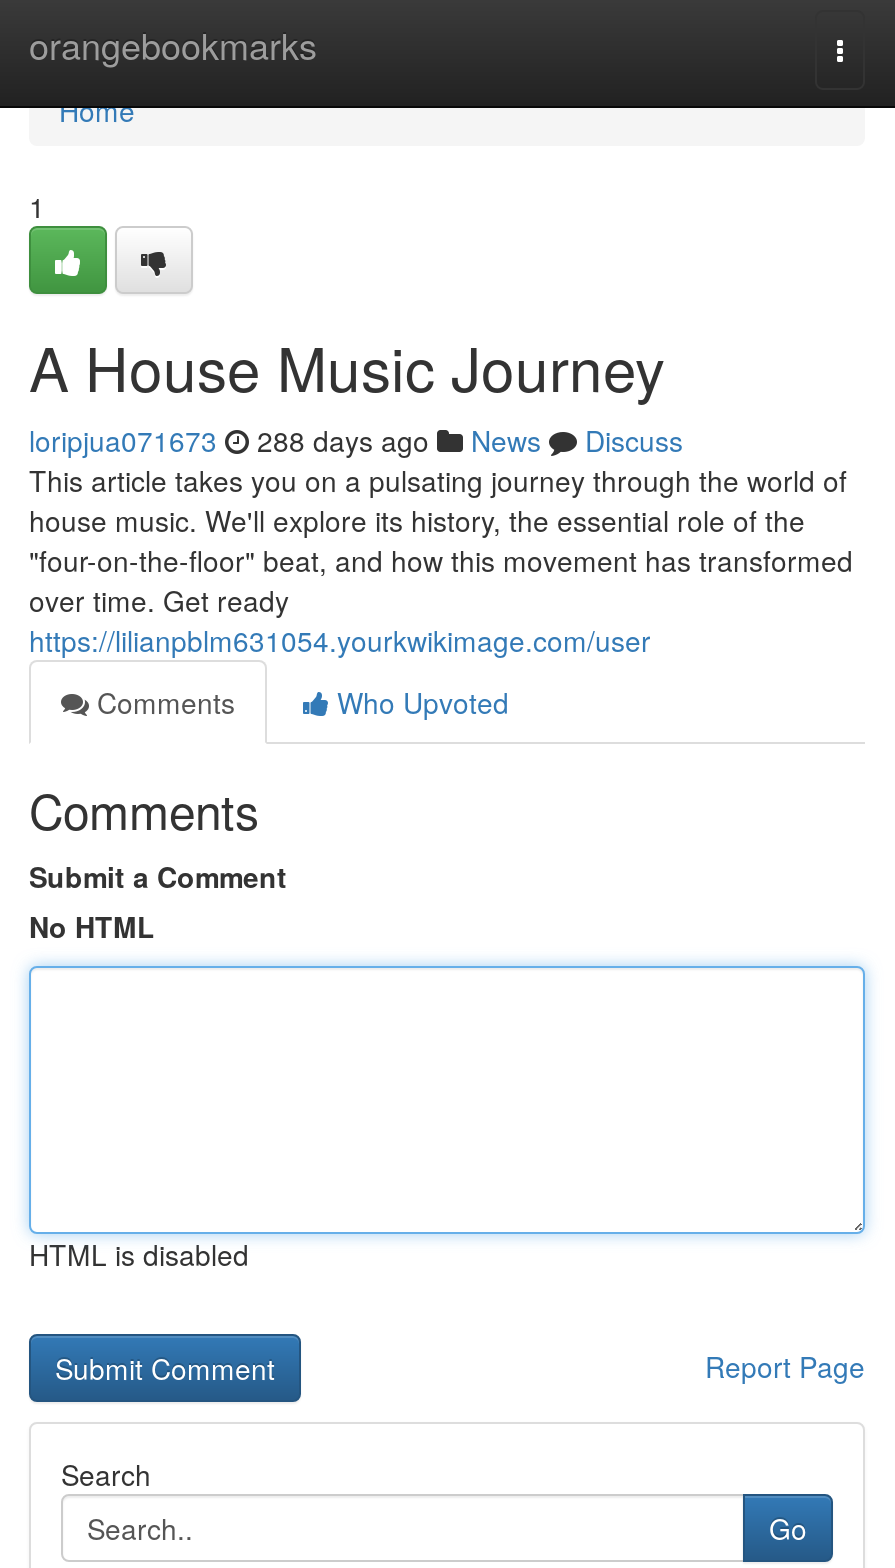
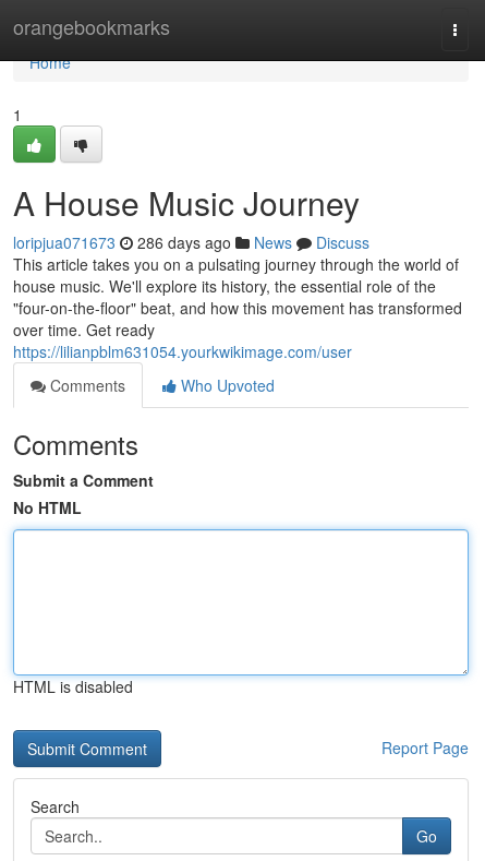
- loripjua071673 288 days ago News Discuss
+ loripjua071673 286 days ago News Discuss
